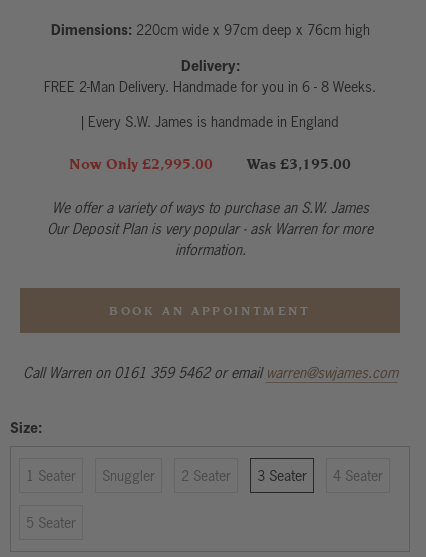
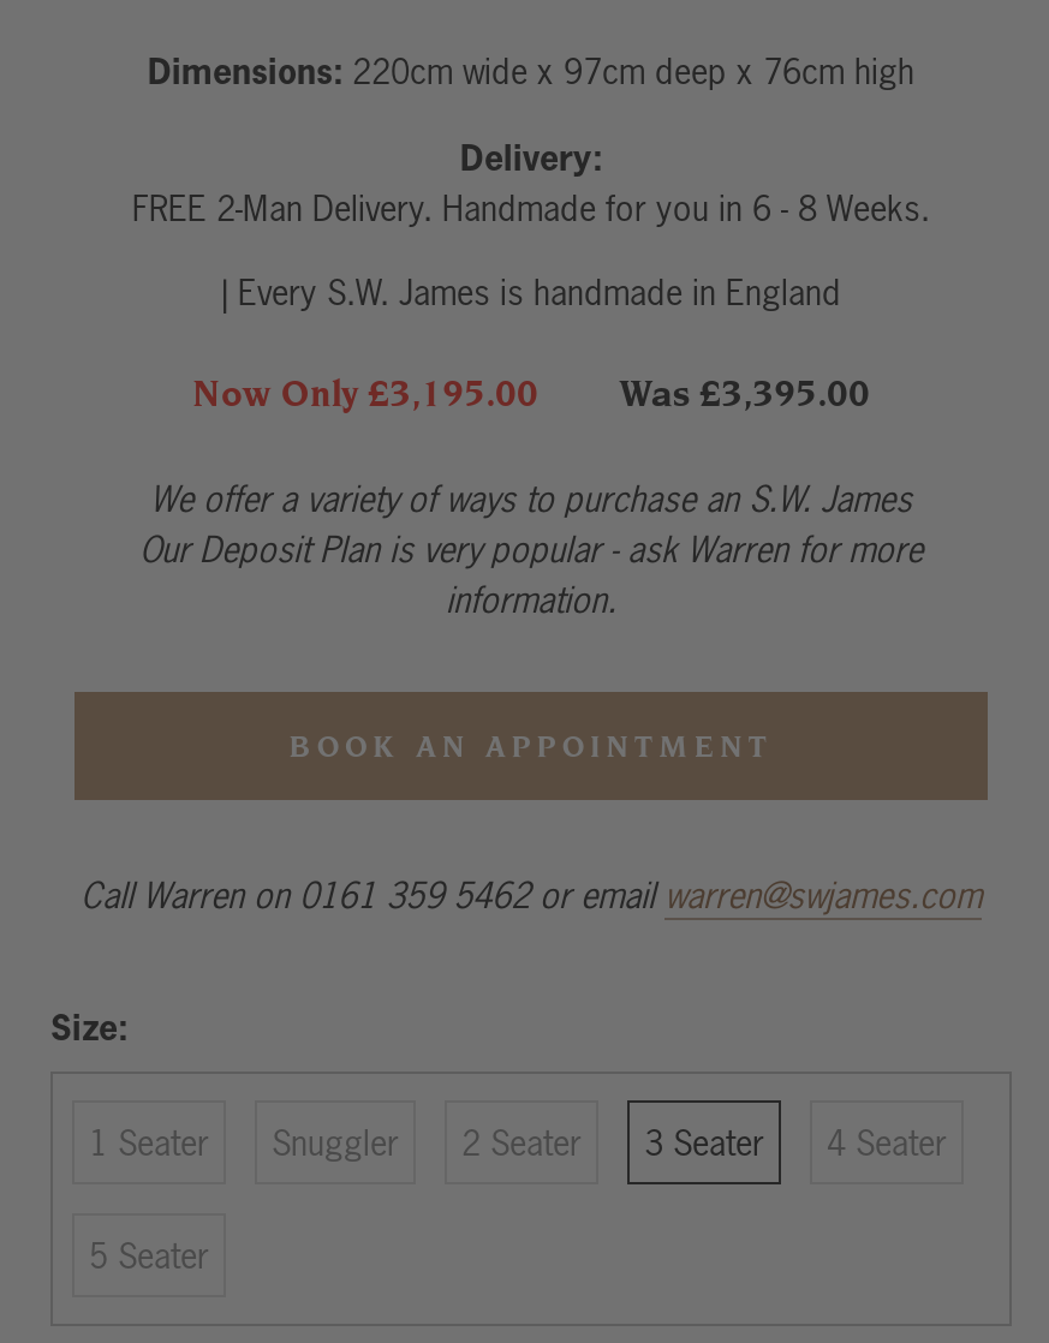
- Now Only £2,995.00
+ Now Only £3,195.00

- Was £3,195.00
+ Was £3,395.00
